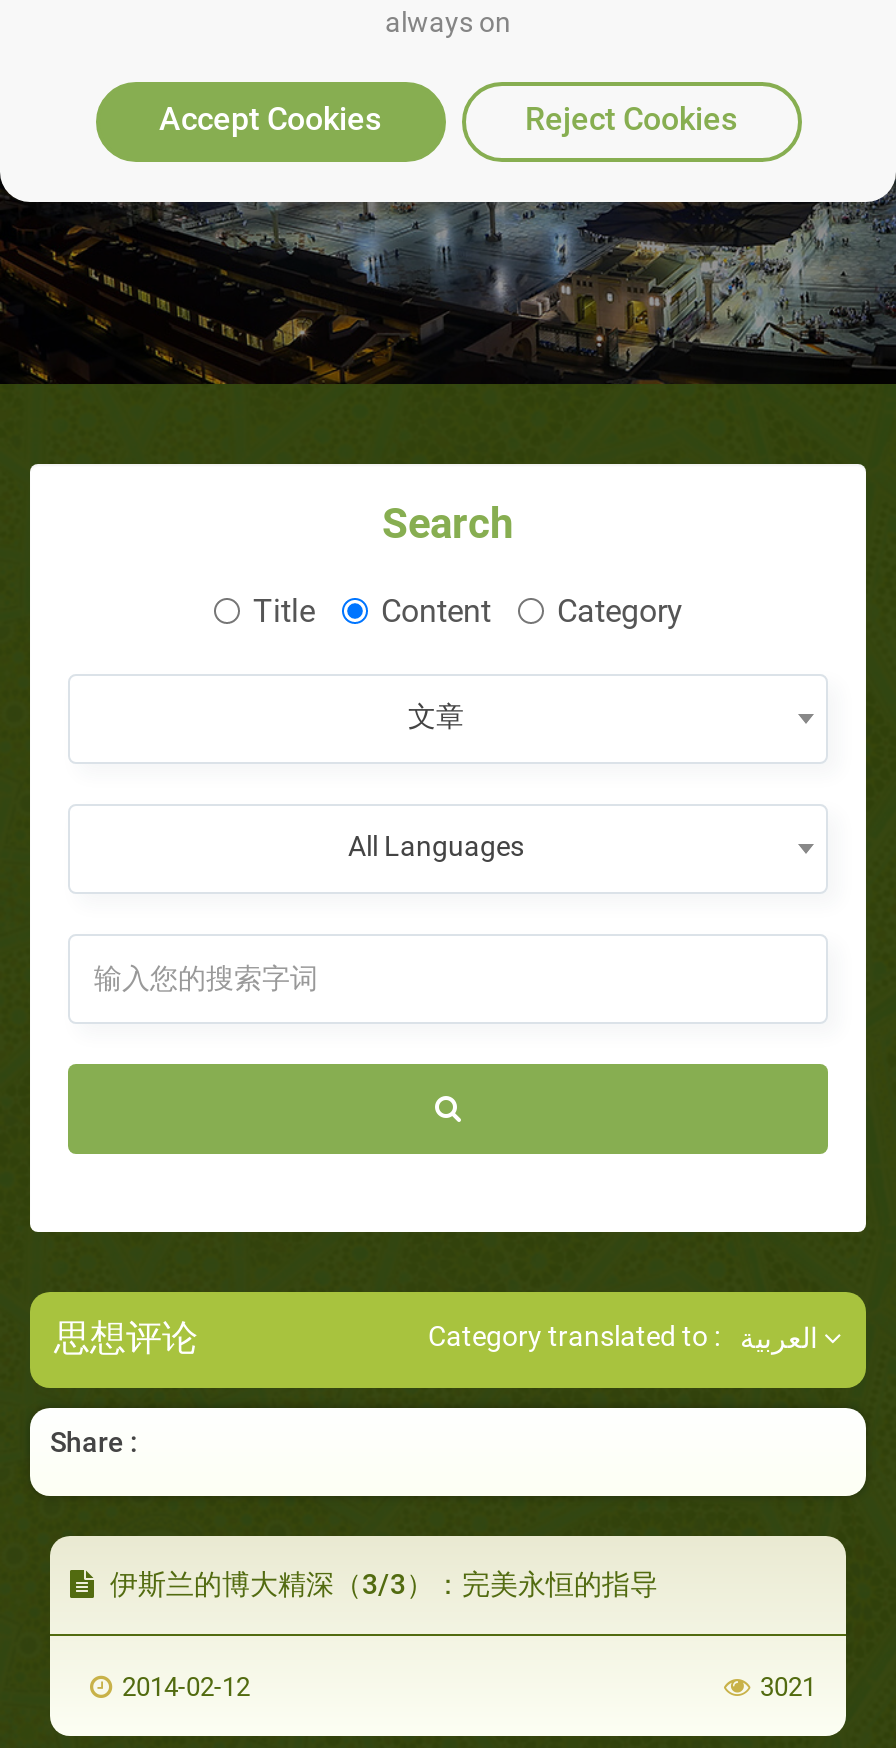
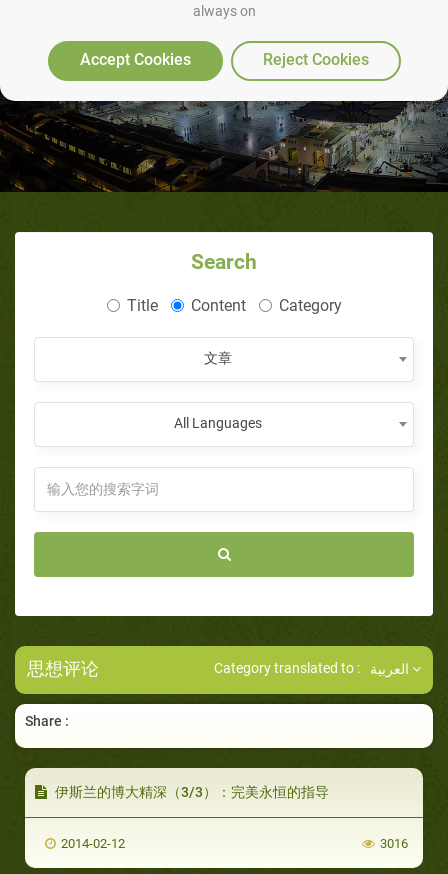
- 3021
+ 3016
